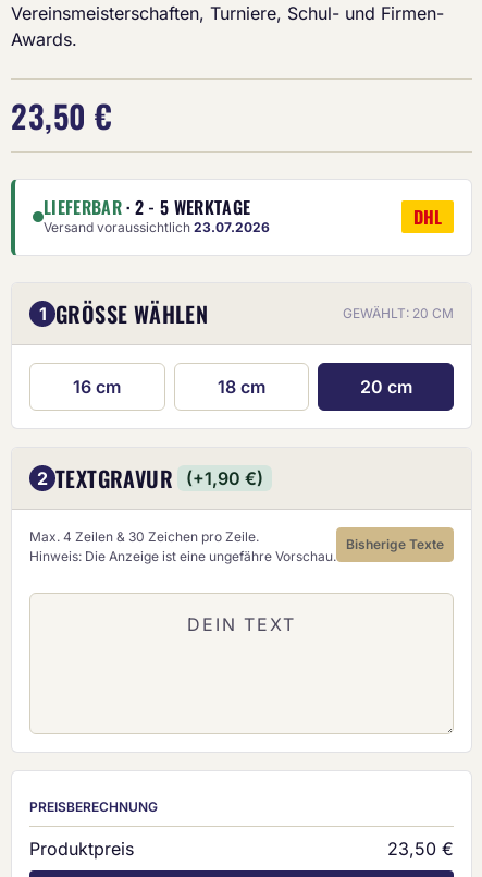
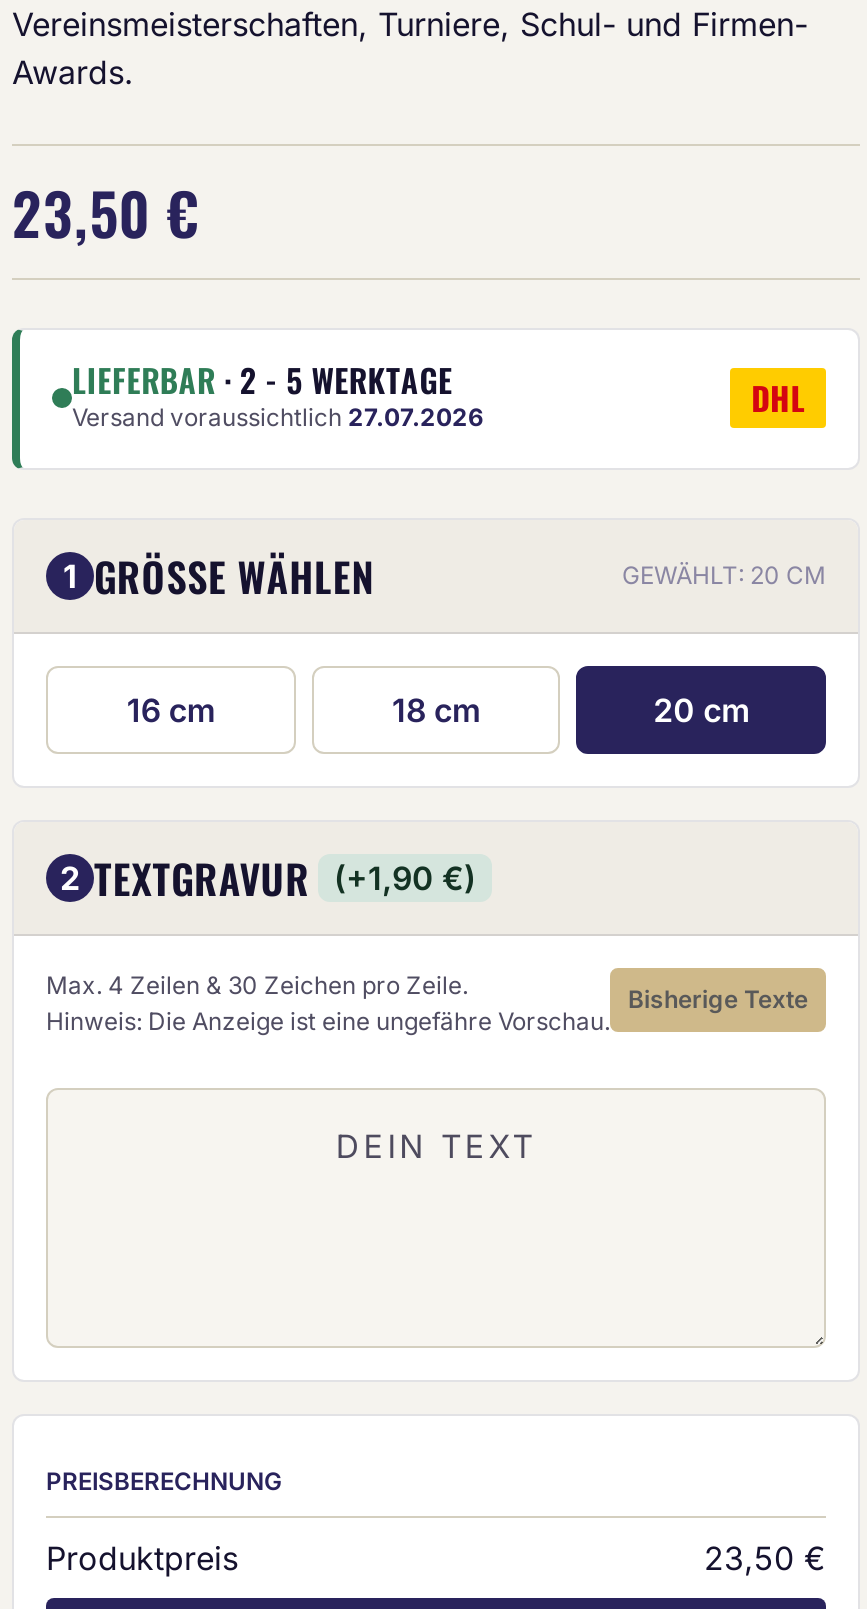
- Versand voraussichtlich 23.07.2026
+ Versand voraussichtlich 27.07.2026
